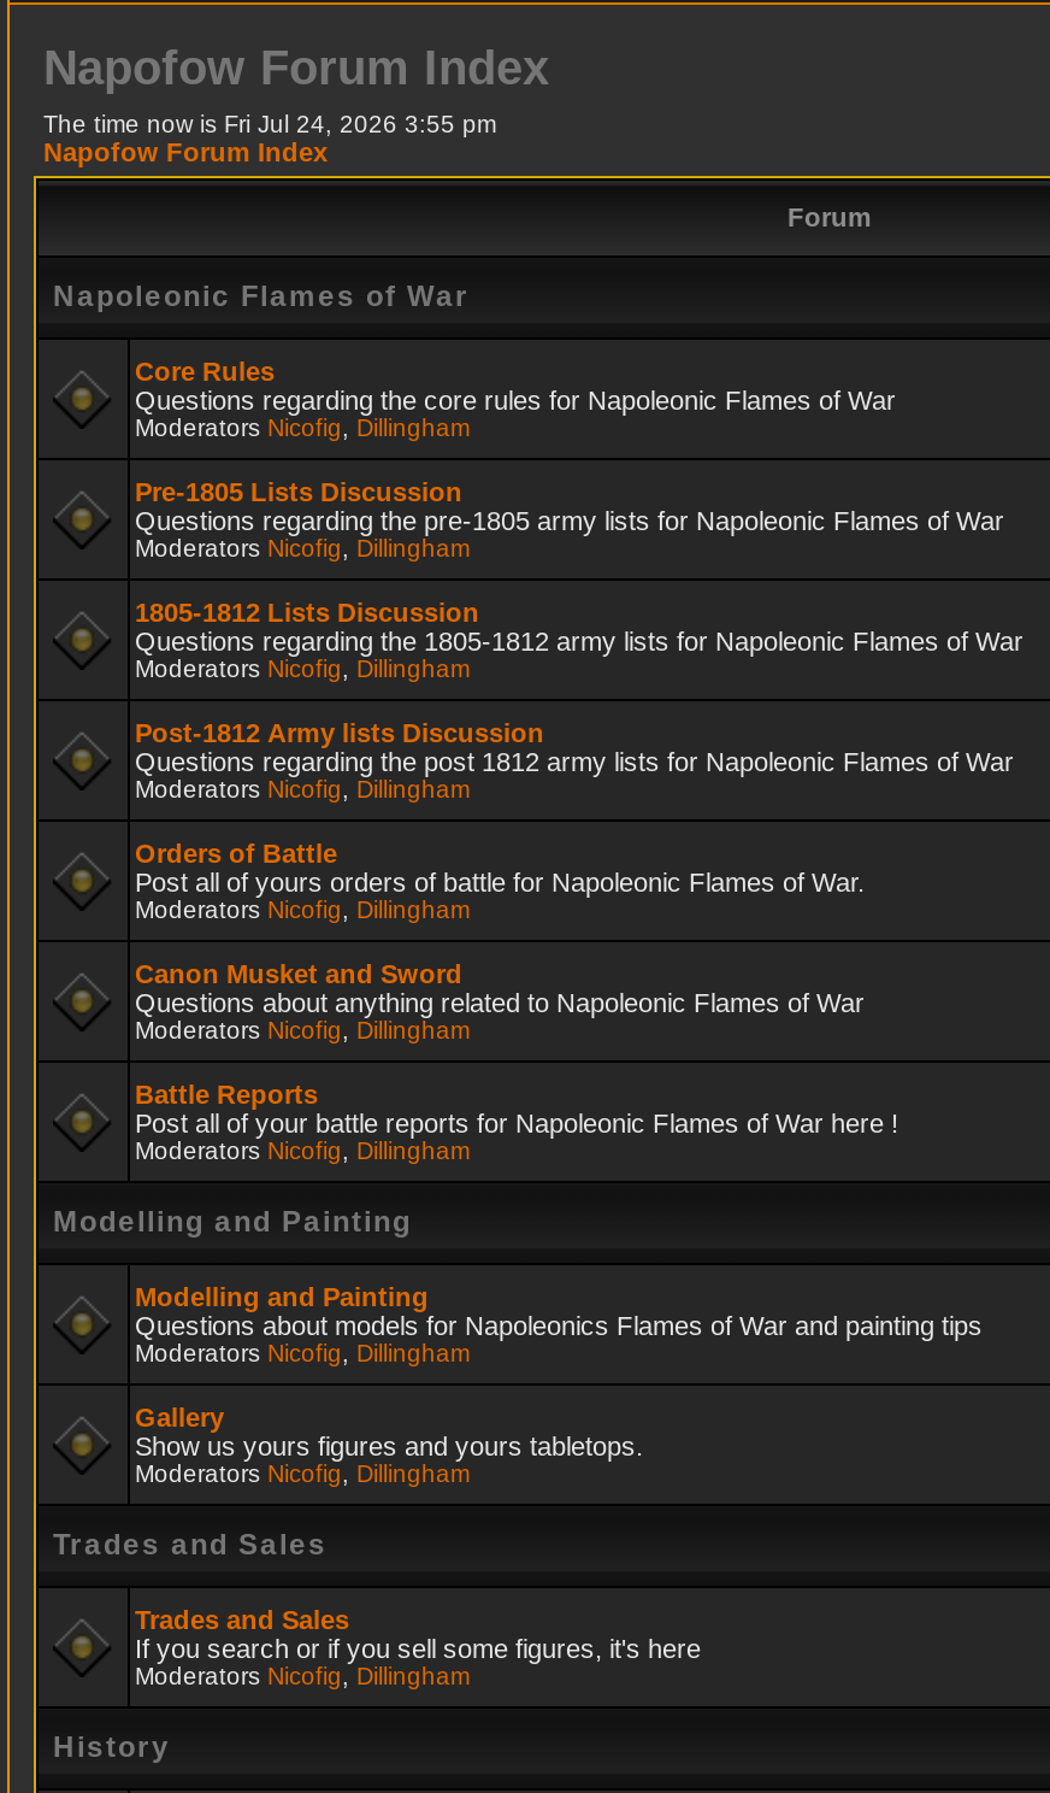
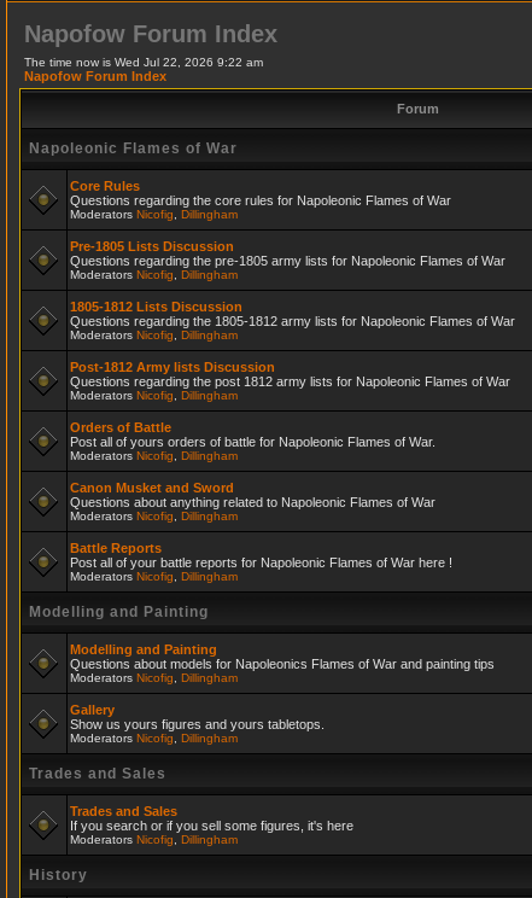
- The time now is Fri Jul 24, 2026 3:55 pm
+ The time now is Wed Jul 22, 2026 9:22 am
